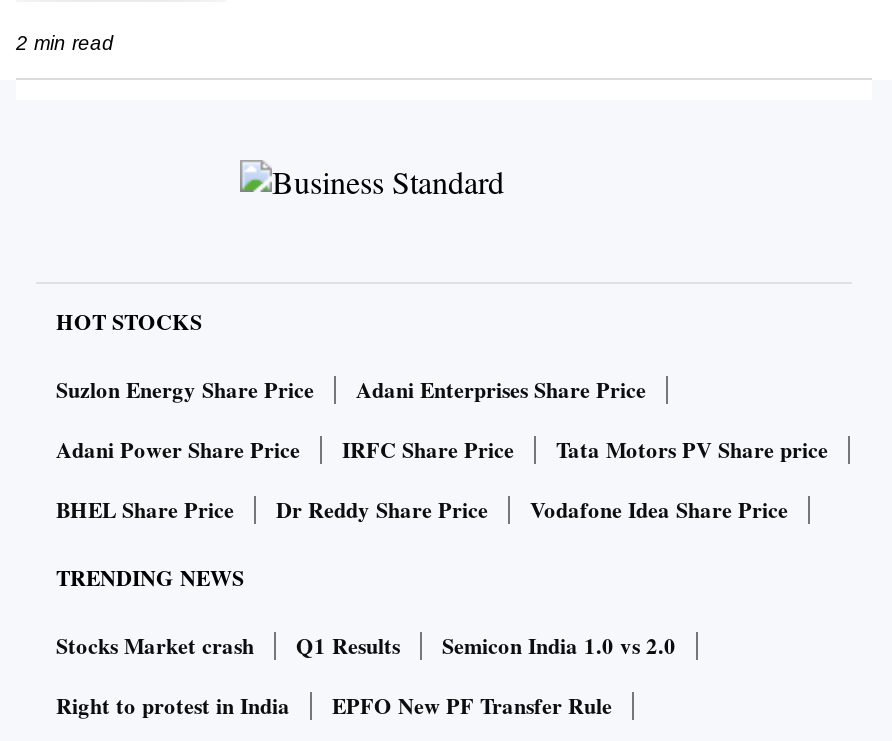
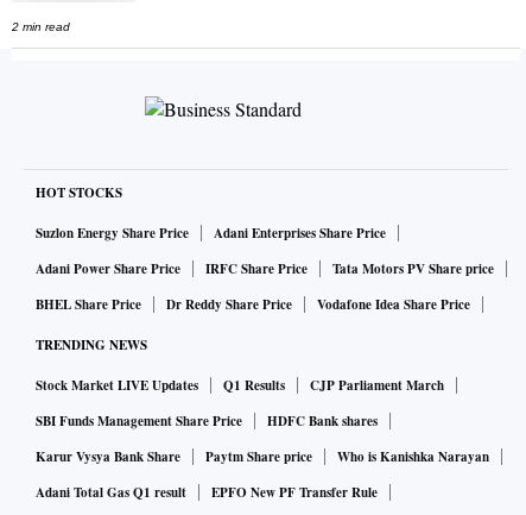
- Stocks Market crash
+ Stock Market LIVE Updates

- Semicon India 1.0 vs 2.0
- Right to protest in India
+ CJP Parliament March
+ SBI Funds Management Share Price
+ HDFC Bank shares
+ Karur Vysya Bank Share
+ Paytm Share price
+ Who is Kanishka Narayan
+ Adani Total Gas Q1 result
